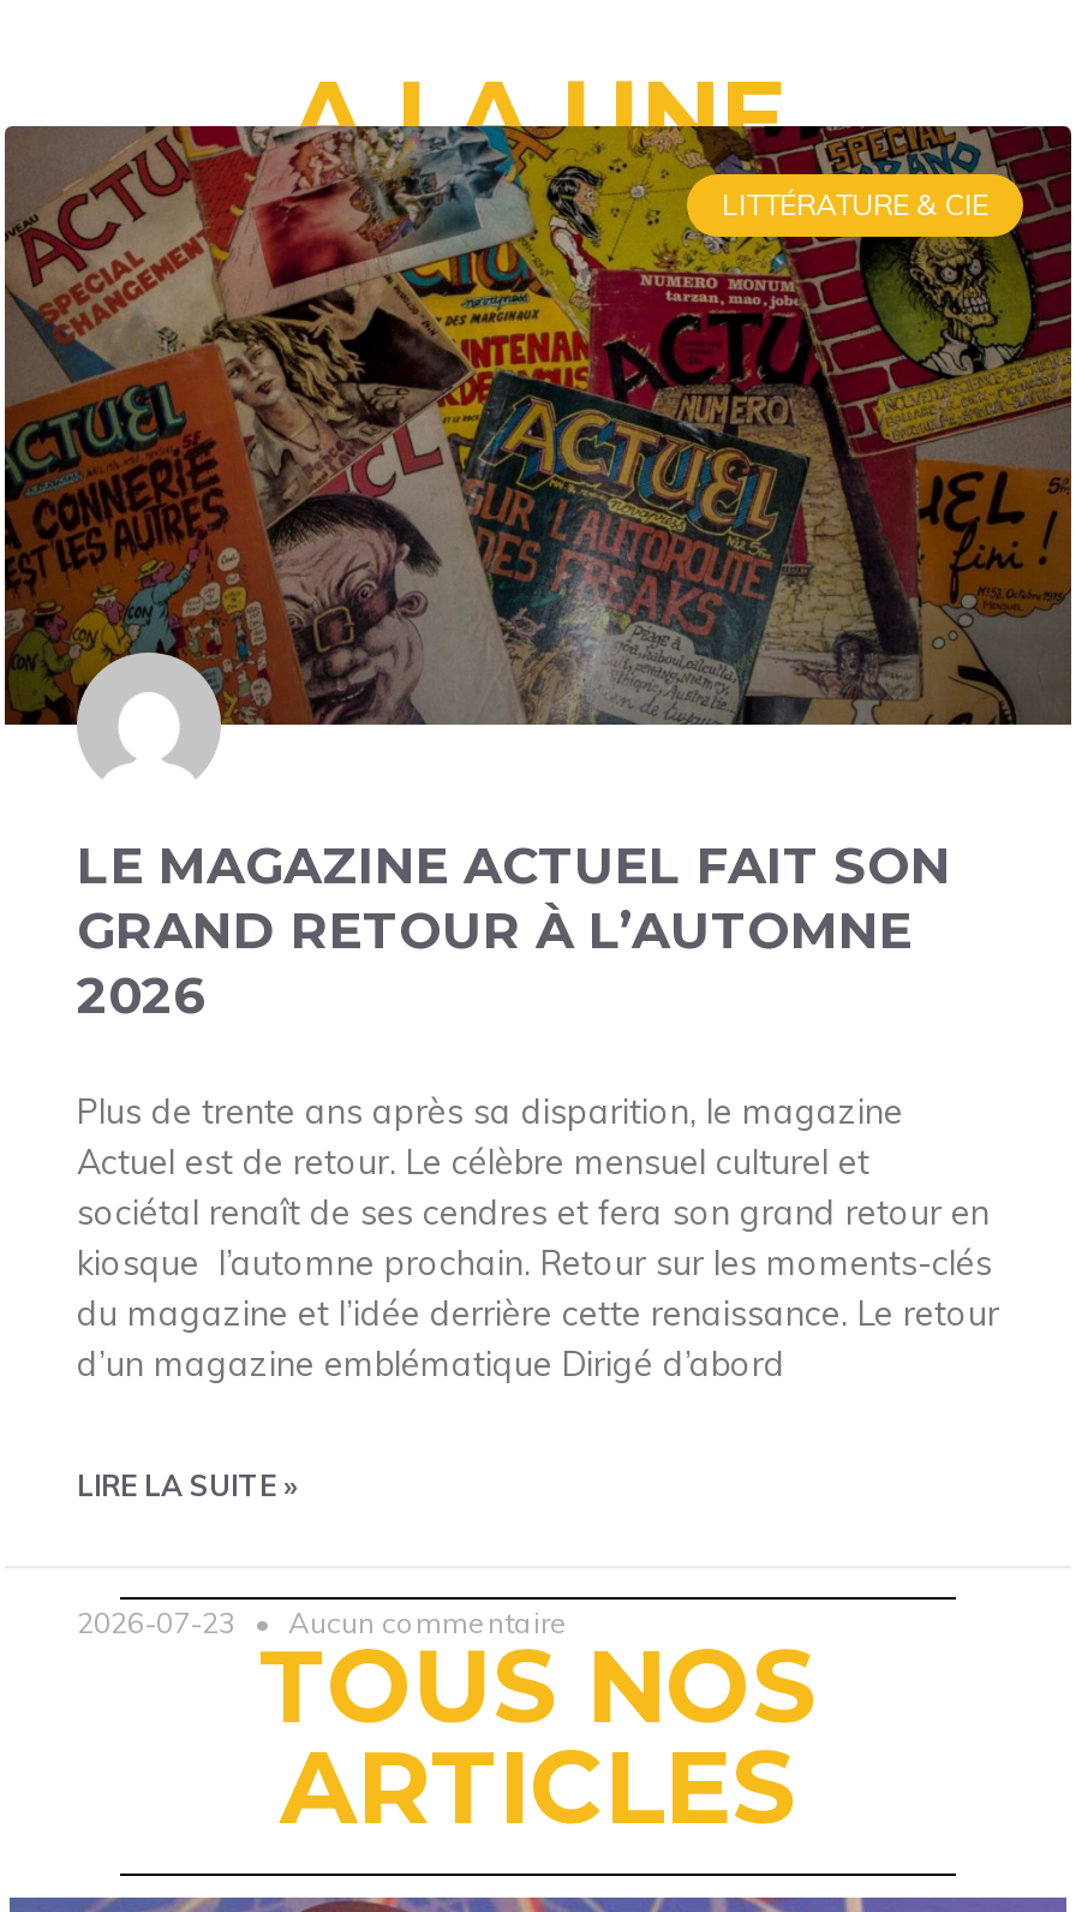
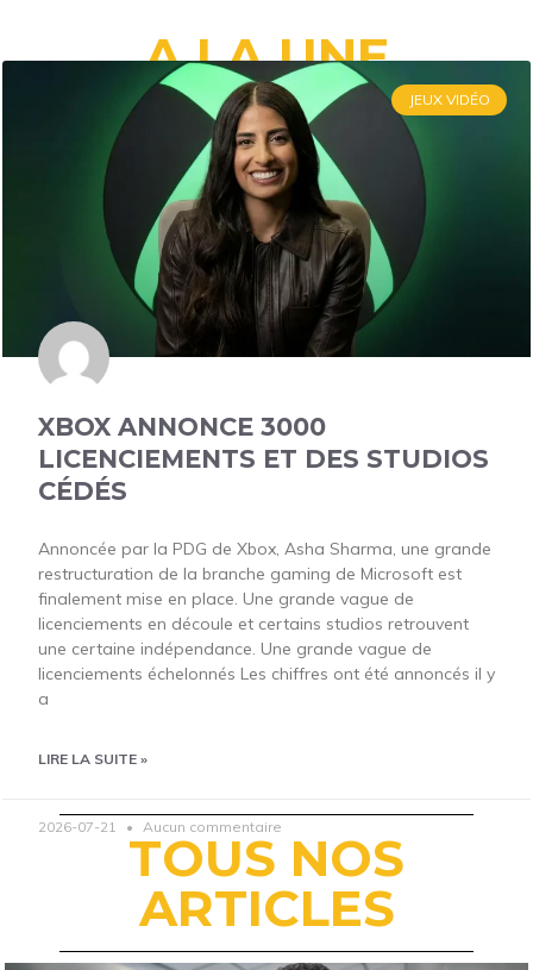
- [image]
- LITTÉRATURE & CIE
+ [image]
+ JEUX VIDÉO

- LE MAGAZINE ACTUEL FAIT SON
- GRAND RETOUR À L’AUTOMNE
- 2026
+ XBOX ANNONCE 3000
+ LICENCIEMENTS ET DES STUDIOS
+ CÉDÉS

- Plus de trente ans après sa disparition, le magazine
- Actuel est de retour. Le célèbre mensuel culturel et
- sociétal renaît de ses cendres et fera son grand retour en
- kiosque l’automne prochain. Retour sur les moments-clés
- du magazine et l’idée derrière cette renaissance. Le retour
- d’un magazine emblématique Dirigé d’abord
+ Annoncée par la PDG de Xbox, Asha Sharma, une grande
+ restructuration de la branche gaming de Microsoft est
+ finalement mise en place. Une grande vague de
+ licenciements en découle et certains studios retrouvent
+ une certaine indépendance. Une grande vague de
+ licenciements échelonnés Les chiffres ont été annoncés il y
+ a

- 2026-07-23 Aucun commentaire
+ 2026-07-21 Aucun commentaire
